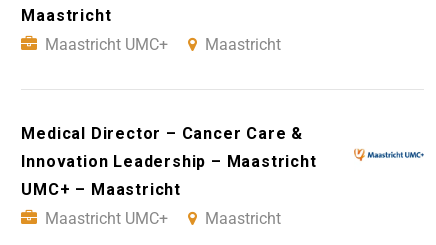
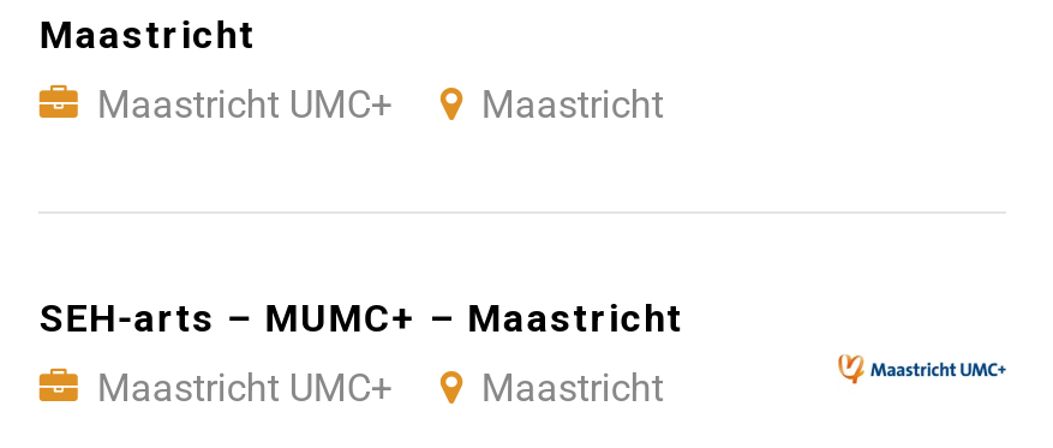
- Medical Director – Cancer Care &
- Innovation Leadership – Maastricht
- UMC+ – Maastricht
+ SEH-arts – MUMC+ – Maastricht
